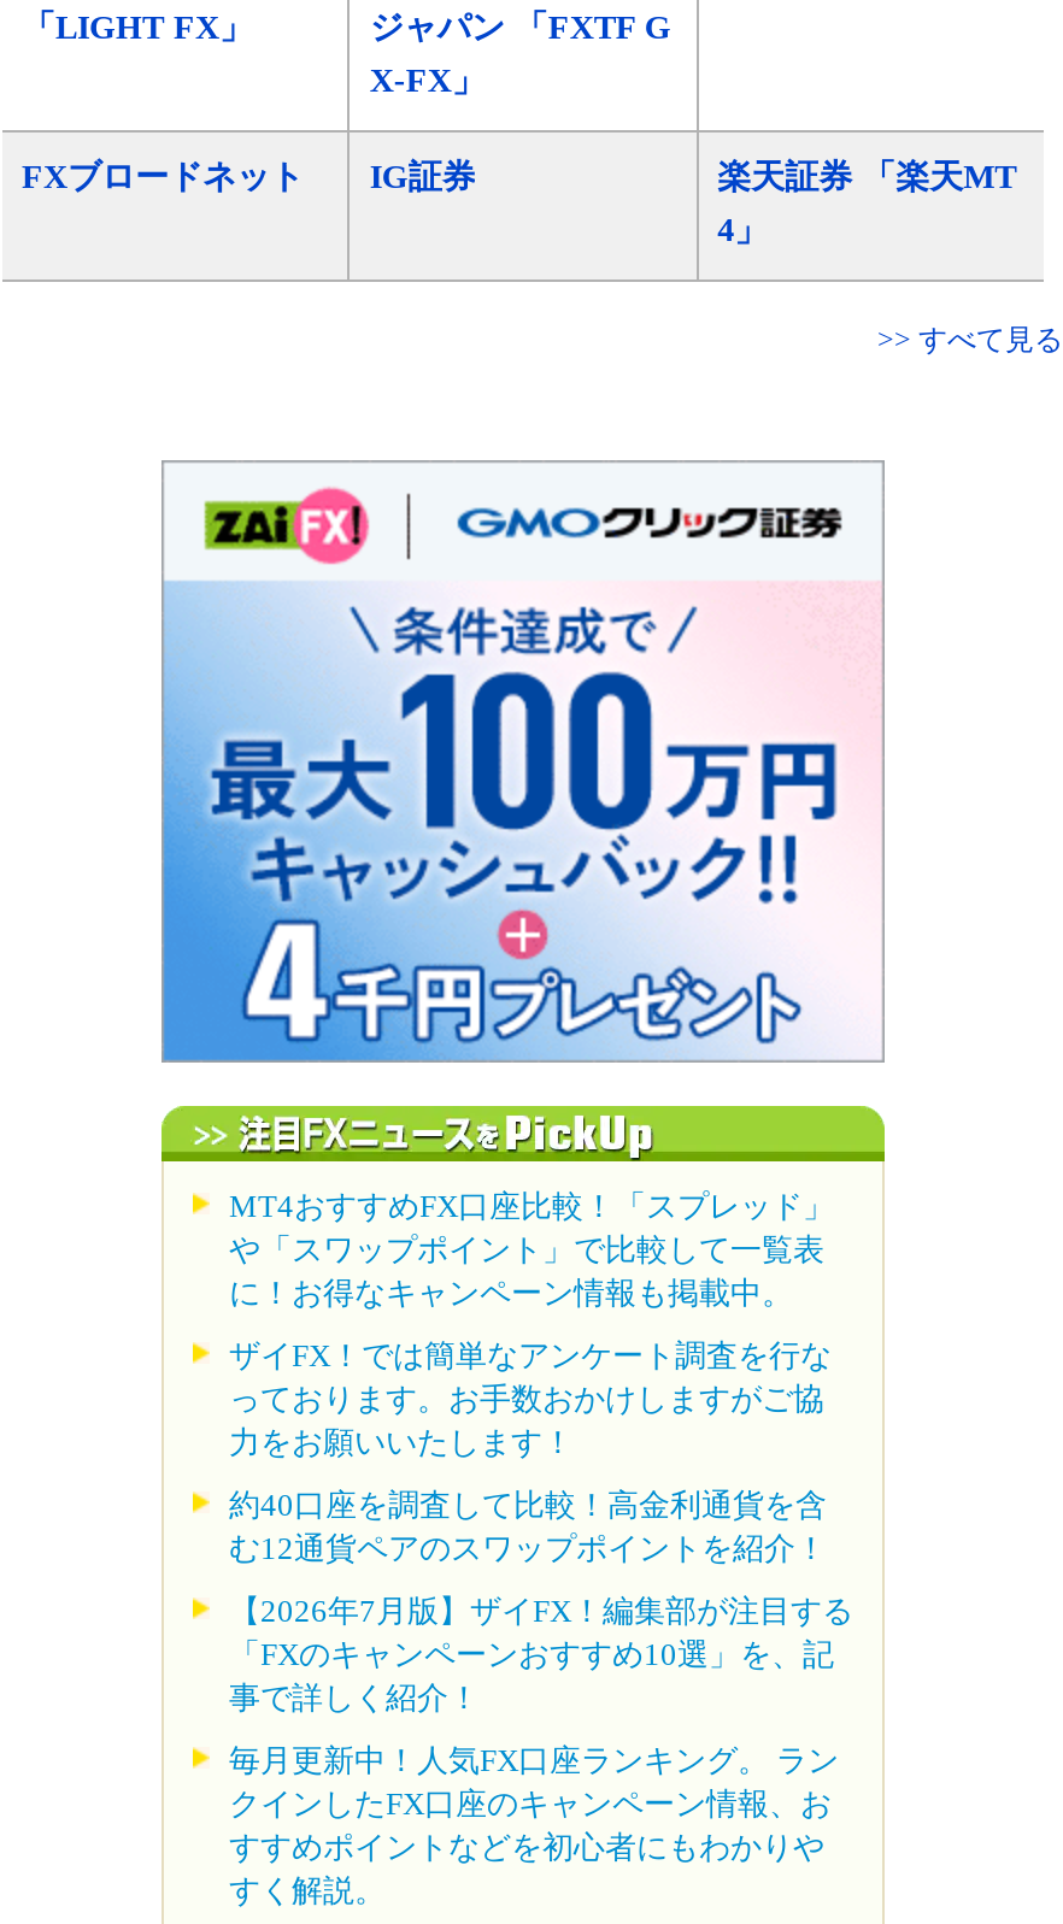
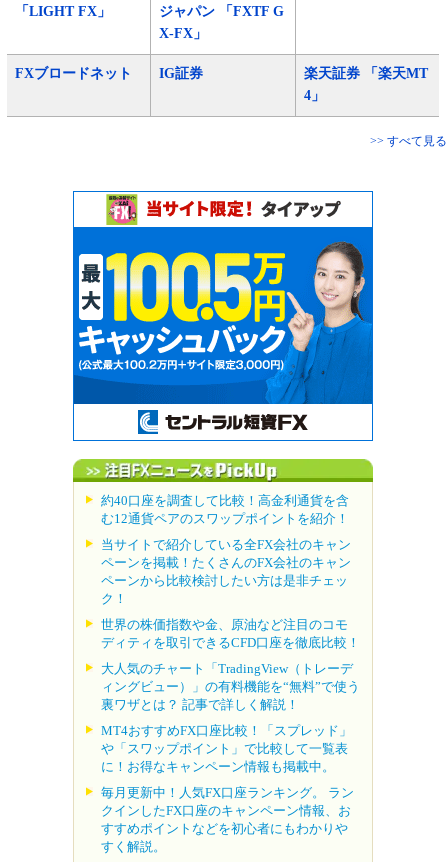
+ 当サイトで紹介している全FX会社のキャン
+ ペーンを掲載！たくさんのFX会社のキャン
+ ペーンから比較検討したい方は是非チェッ
+ ク！
+ 世界の株価指数や金、原油など注目のコモ
+ ディティを取引できるCFD口座を徹底比較！
+ 大人気のチャート「TradingView（トレーデ
+ ィングビュー）」の有料機能を“無料”で使う
+ 裏ワザとは？ 記事で詳しく解説！

- [image]
+ [image]

moved down: MT4おすすめFX口座比較！「スプレッド」 | や「スワップポイント」で比較して一覧表 | に！お得なキャンペーン情報も掲載中。

- ザイFX！では簡単なアンケート調査を行な
- っております。お手数おかけしますがご協
- 力をお願いいたします！
- 【2026年7月版】ザイFX！編集部が注目する
- 「FXのキャンペーンおすすめ10選」を、記
- 事で詳しく紹介！

moved up: 約40口座を調査して比較！高金利通貨を含 | む12通貨ペアのスワップポイントを紹介！
